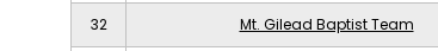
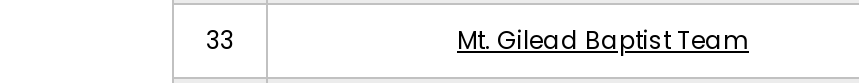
- 32
+ 33
